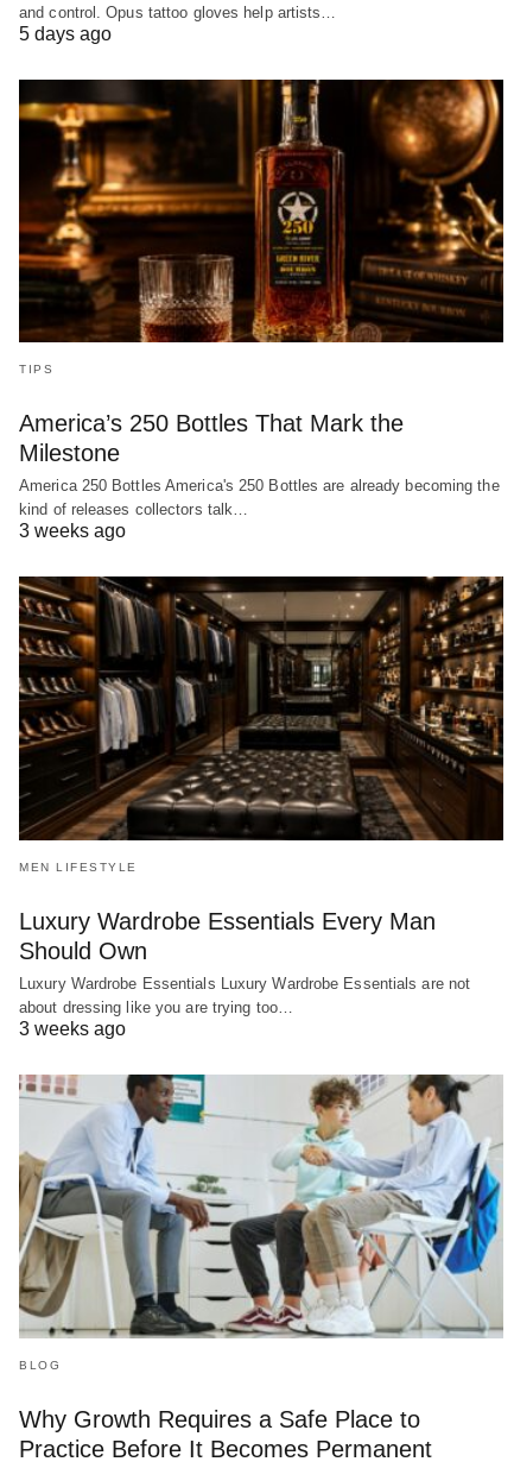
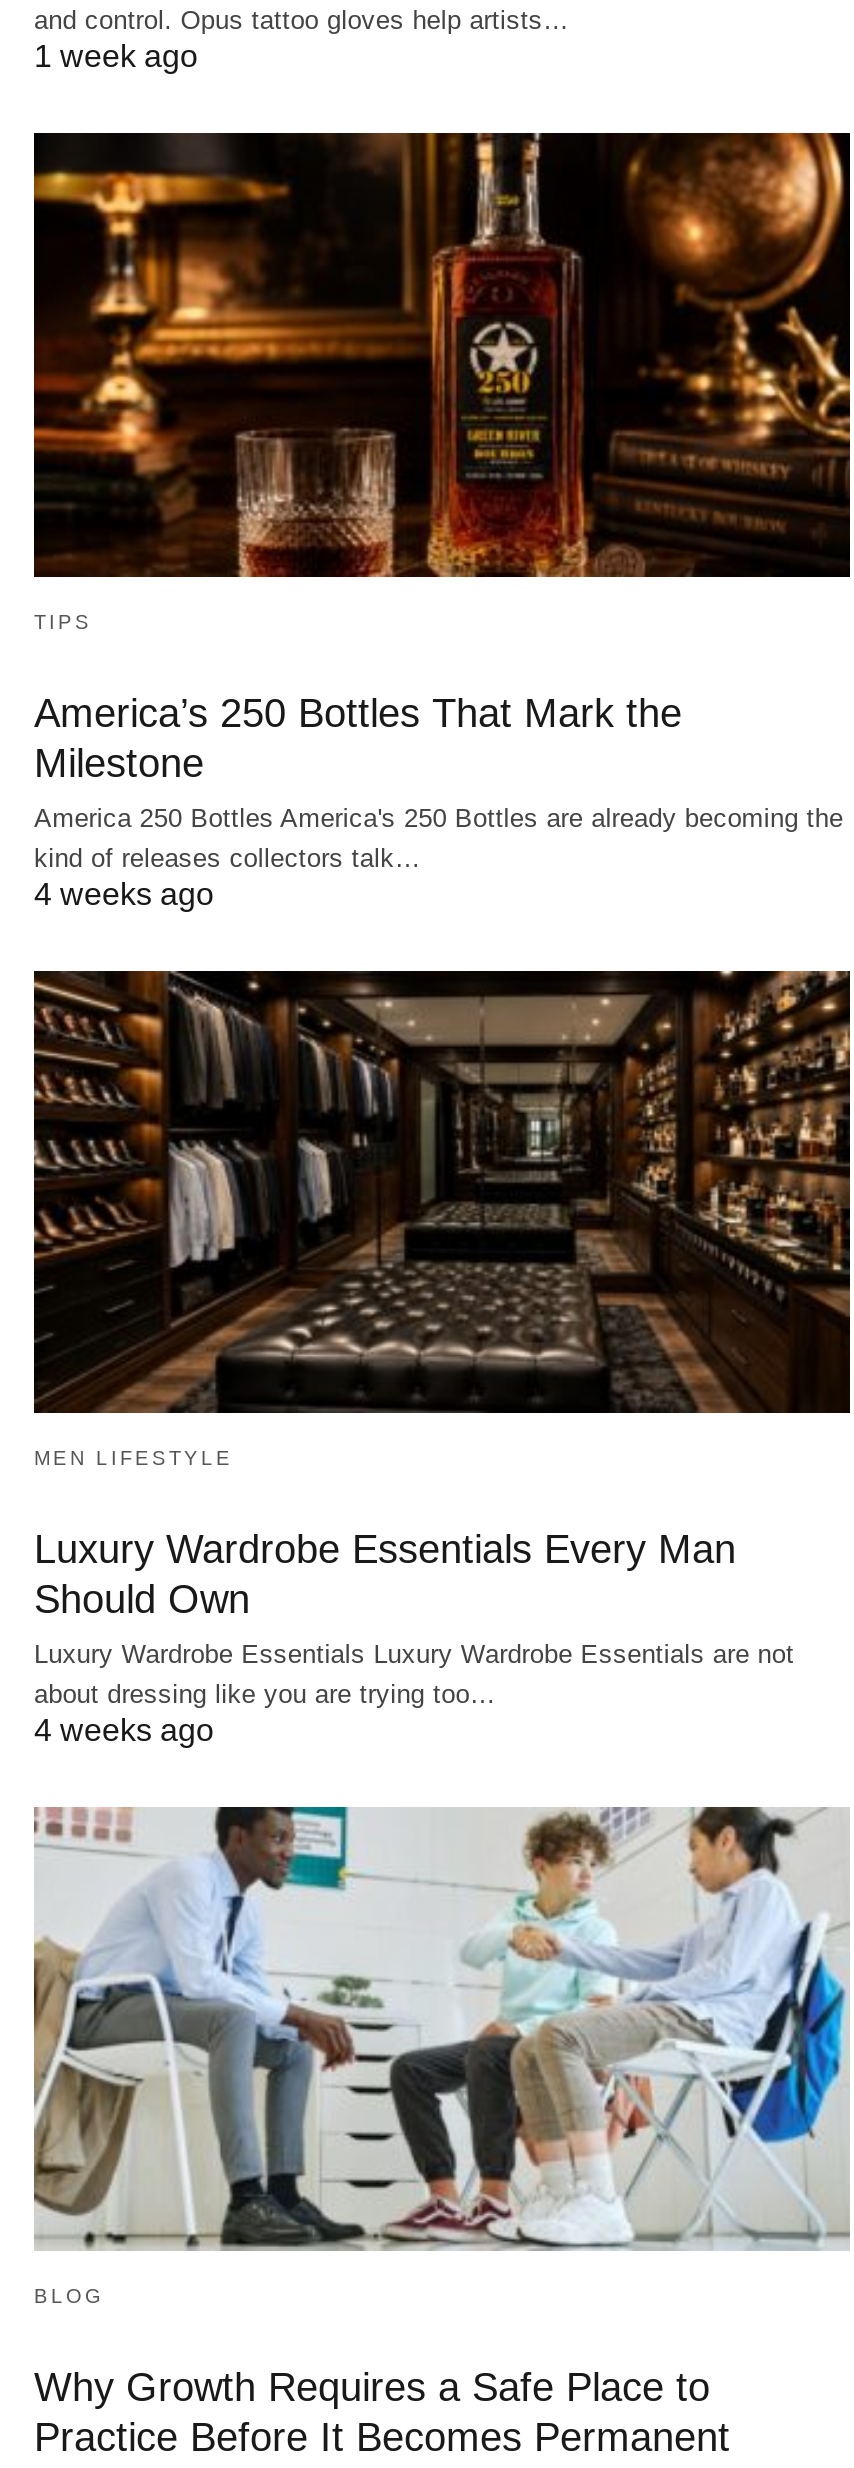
- 5 days ago
+ 1 week ago

- 3 weeks ago
+ 4 weeks ago

- 3 weeks ago
+ 4 weeks ago
